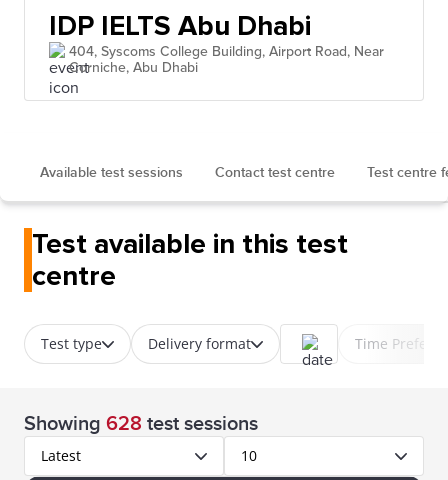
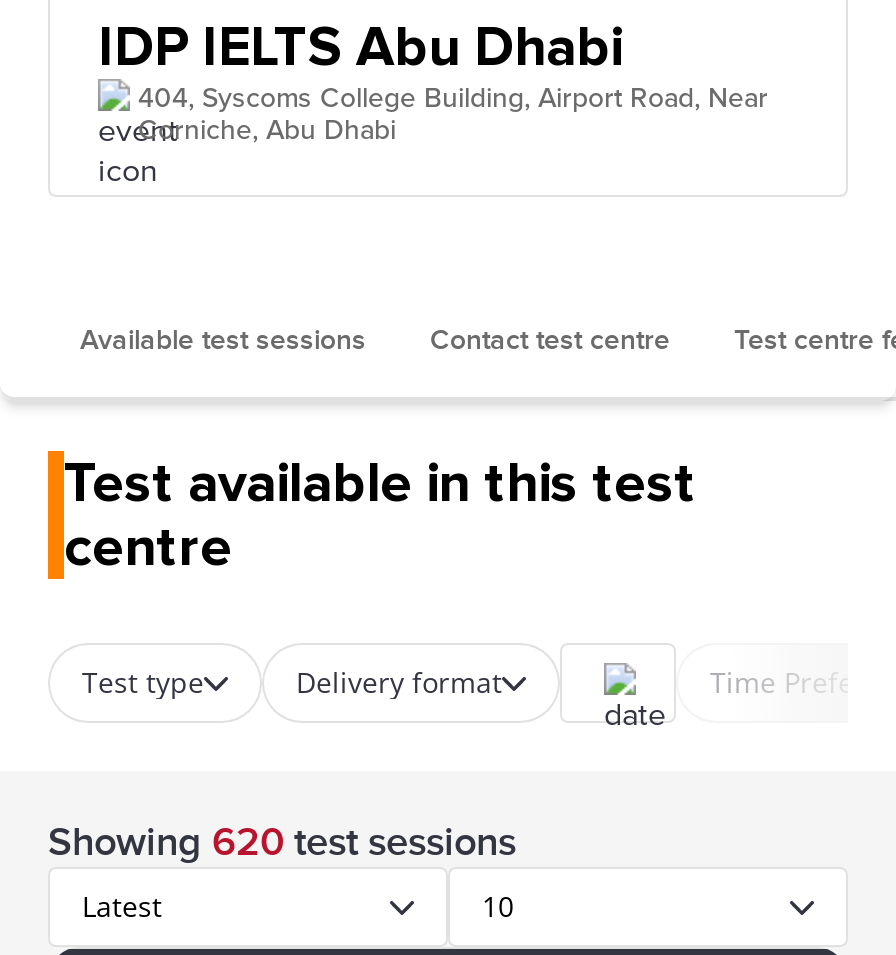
- Showing 628 test sessions
+ Showing 620 test sessions
